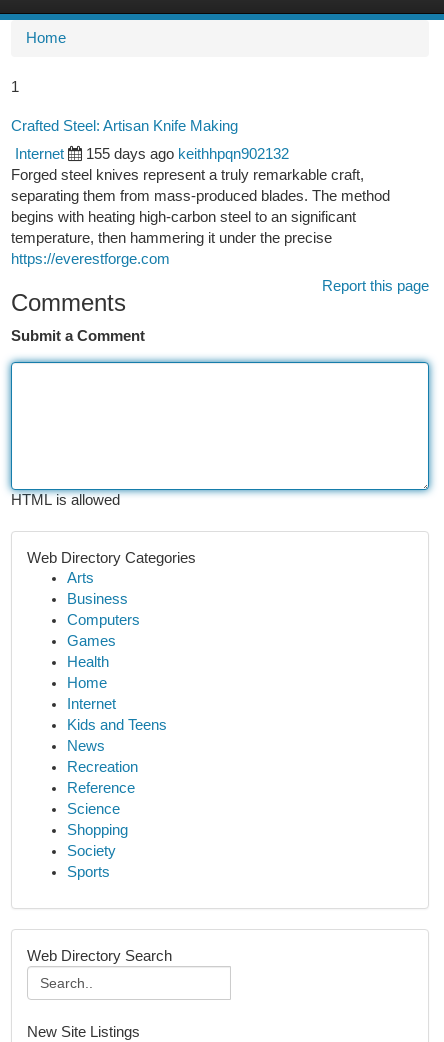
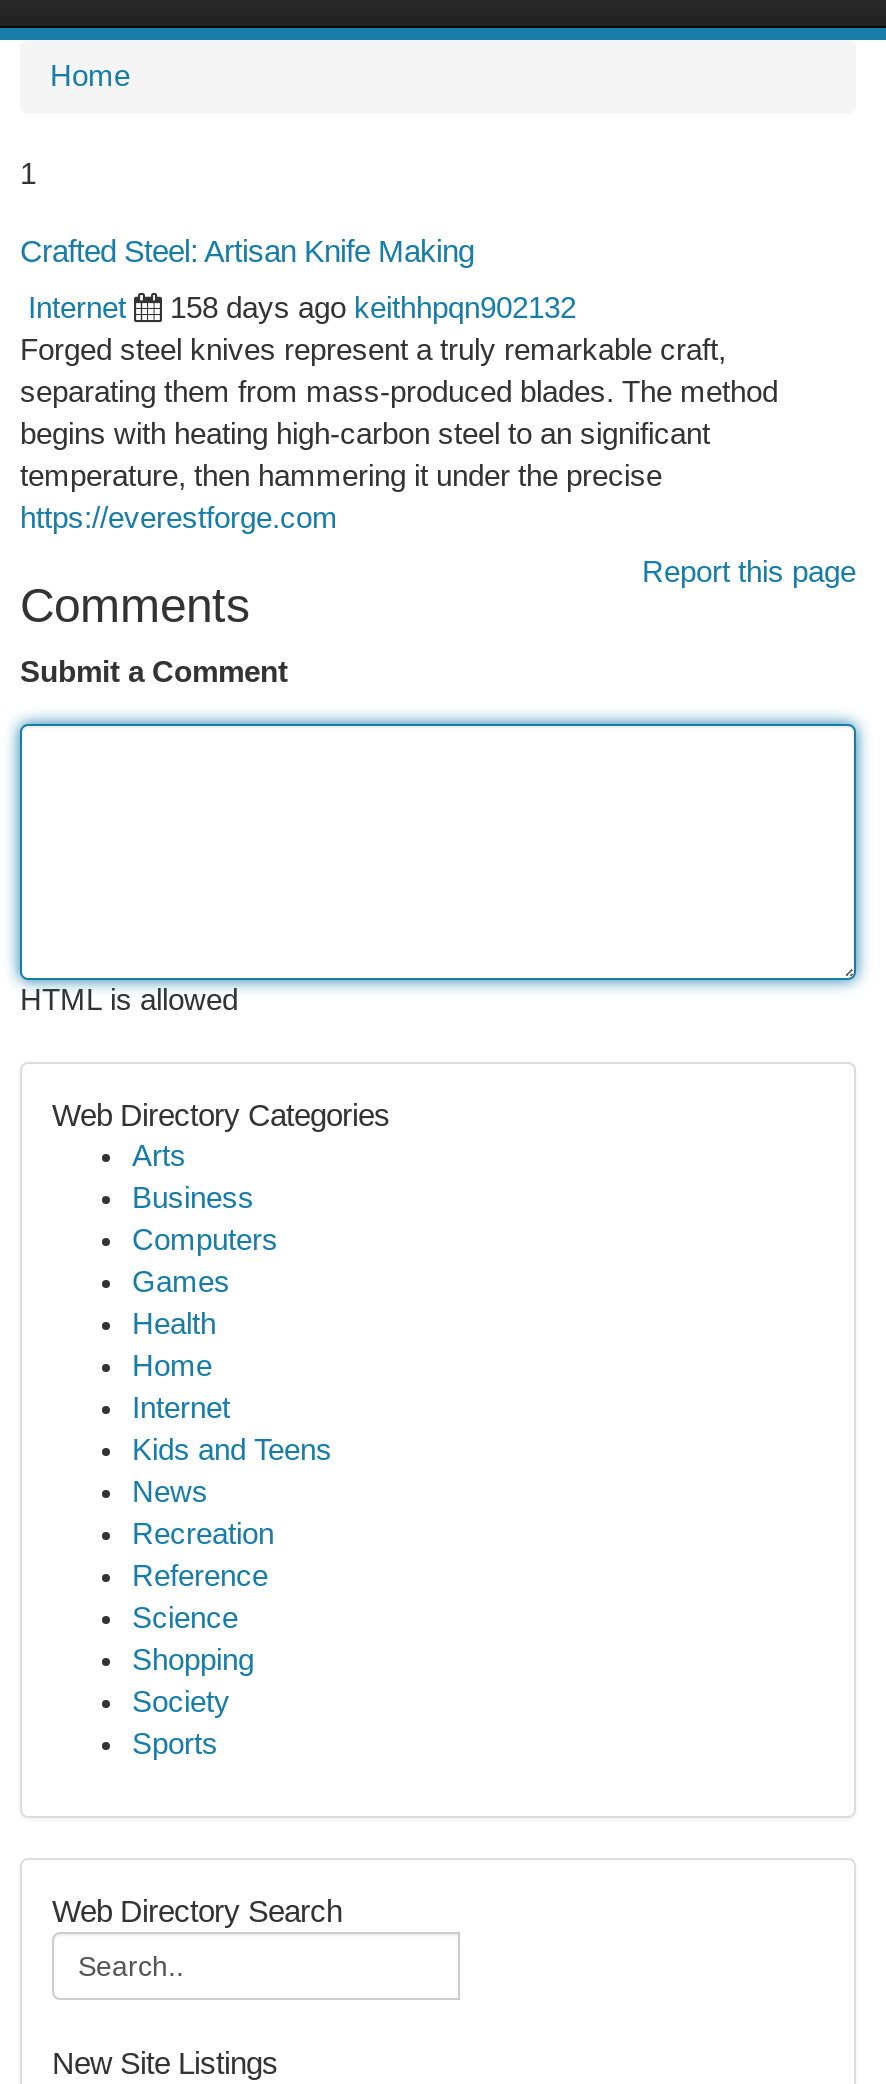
- 155 days ago keithhpqn902132
+ 158 days ago keithhpqn902132
